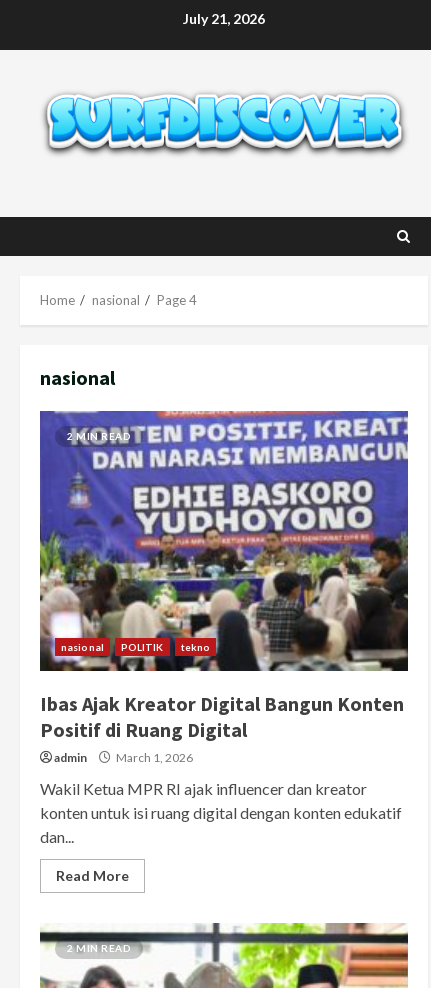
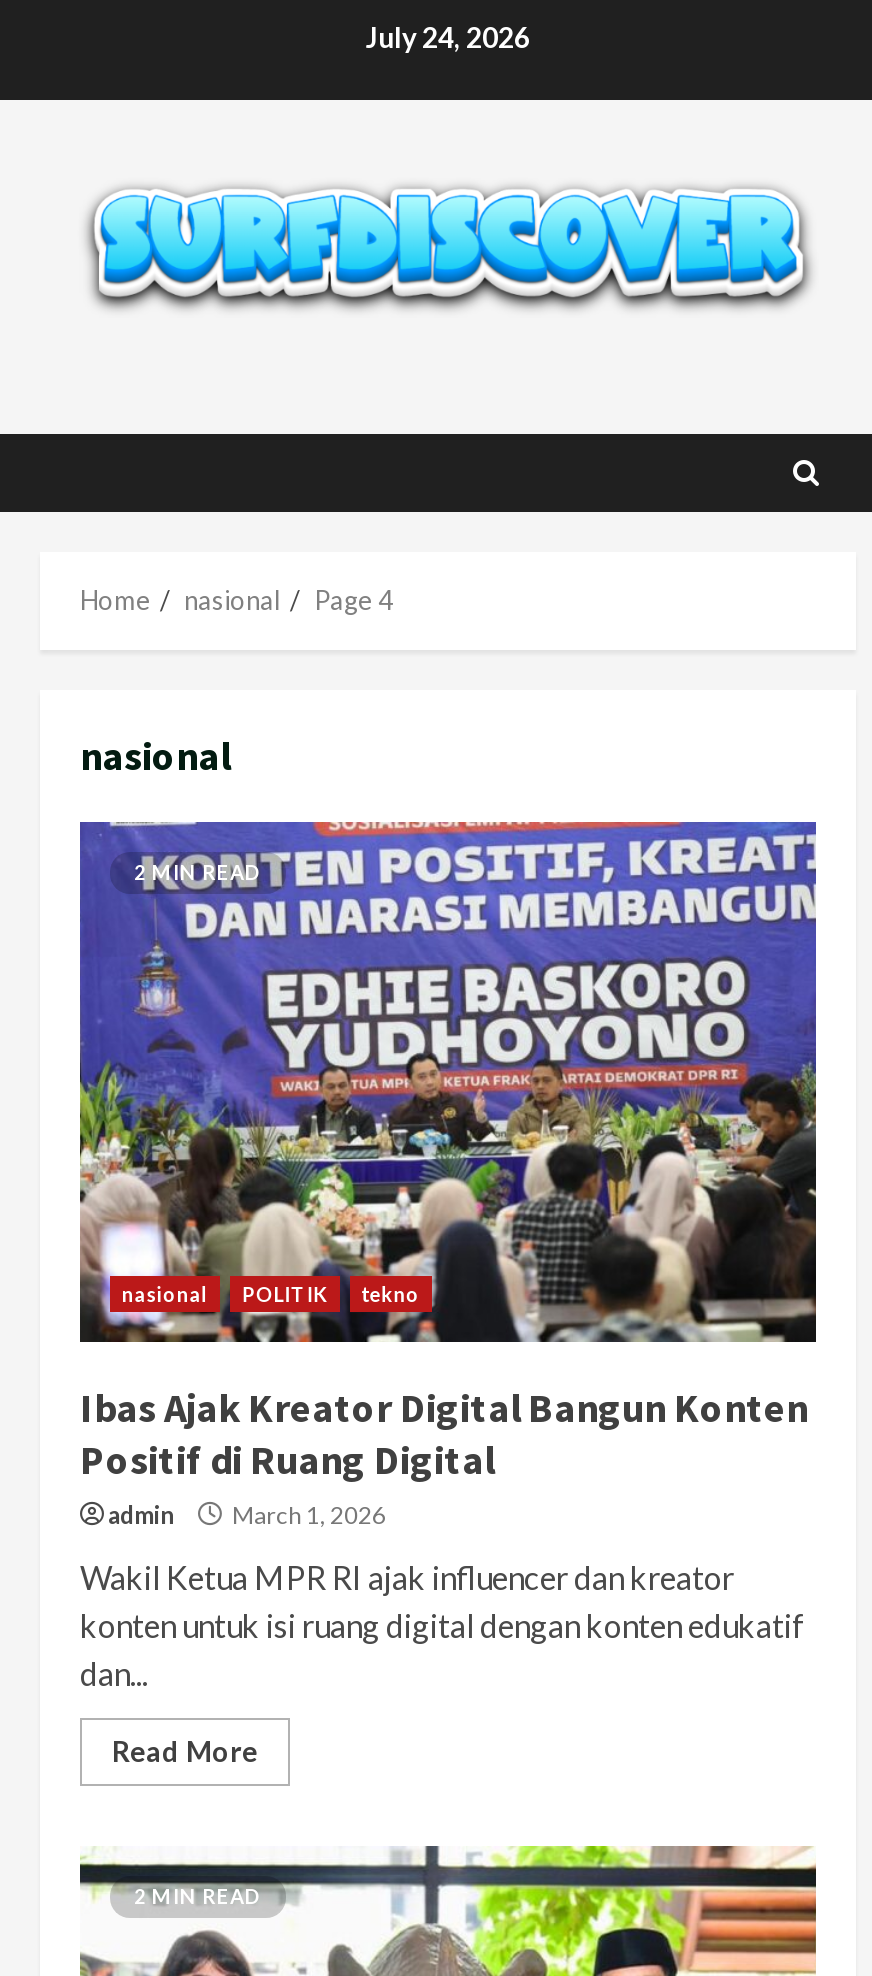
- July 21, 2026
+ July 24, 2026
